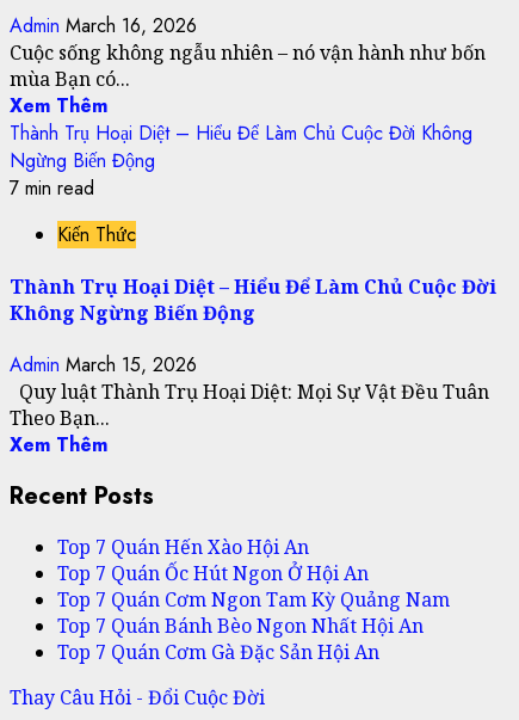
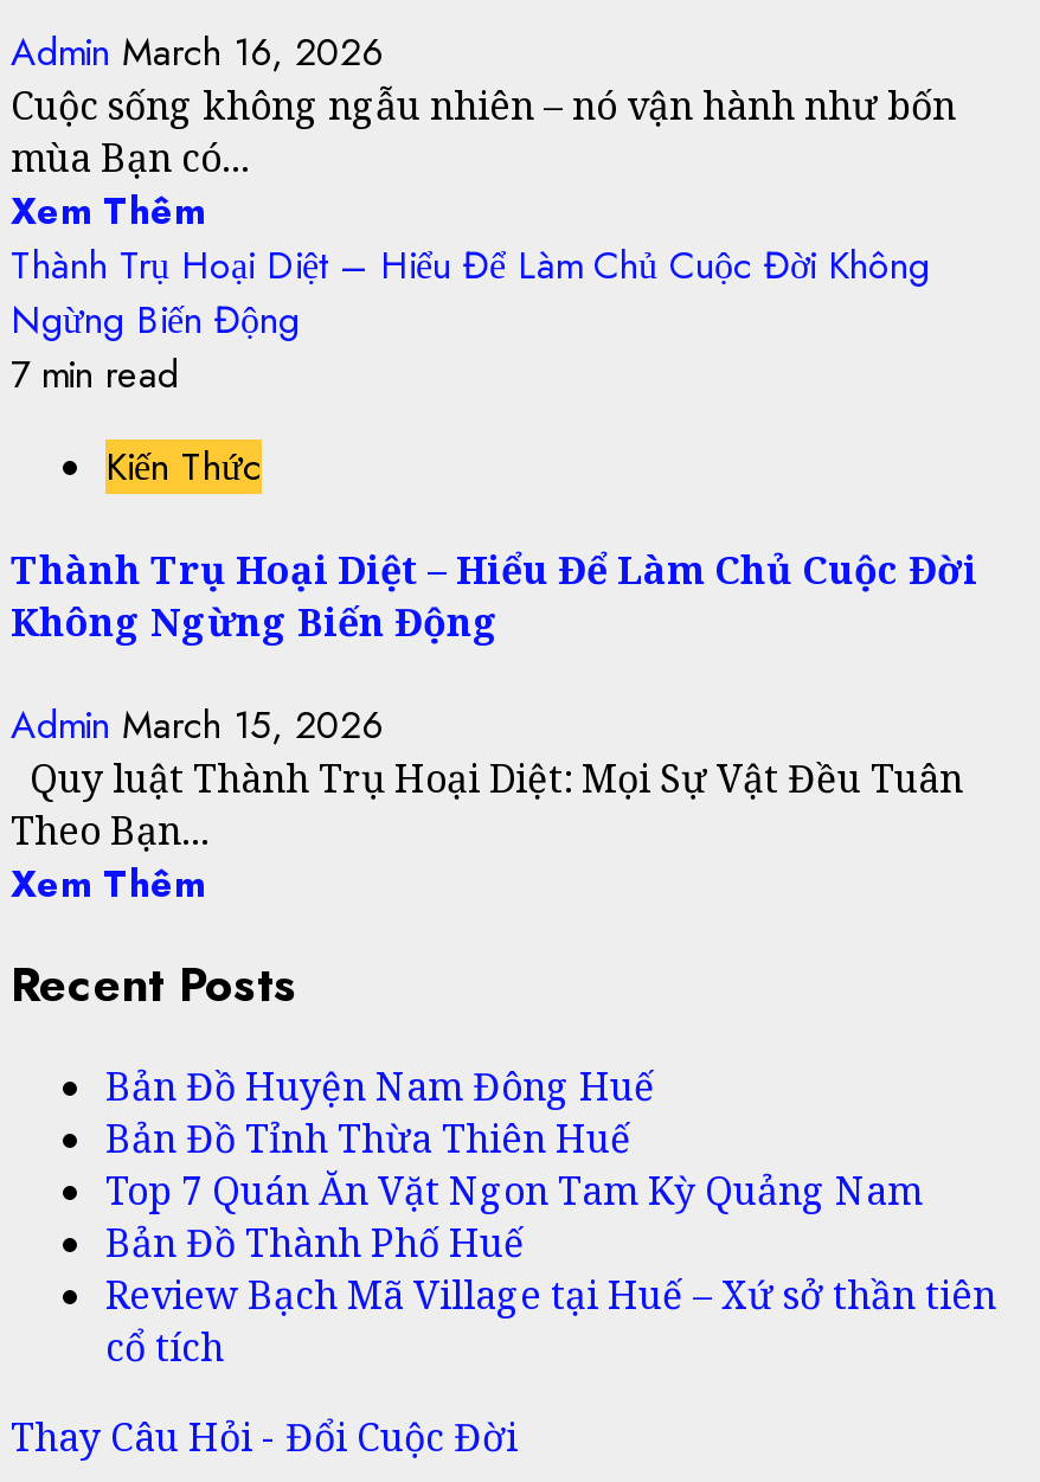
- Top 7 Quán Hến Xào Hội An
- Top 7 Quán Ốc Hút Ngon Ở Hội An
- Top 7 Quán Cơm Ngon Tam Kỳ Quảng Nam
- Top 7 Quán Bánh Bèo Ngon Nhất Hội An
- Top 7 Quán Cơm Gà Đặc Sản Hội An
+ Bản Đồ Huyện Nam Đông Huế
+ Bản Đồ Tỉnh Thừa Thiên Huế
+ Top 7 Quán Ăn Vặt Ngon Tam Kỳ Quảng Nam
+ Bản Đồ Thành Phố Huế
+ Review Bạch Mã Village tại Huế – Xứ sở thần tiên
+ cổ tích
